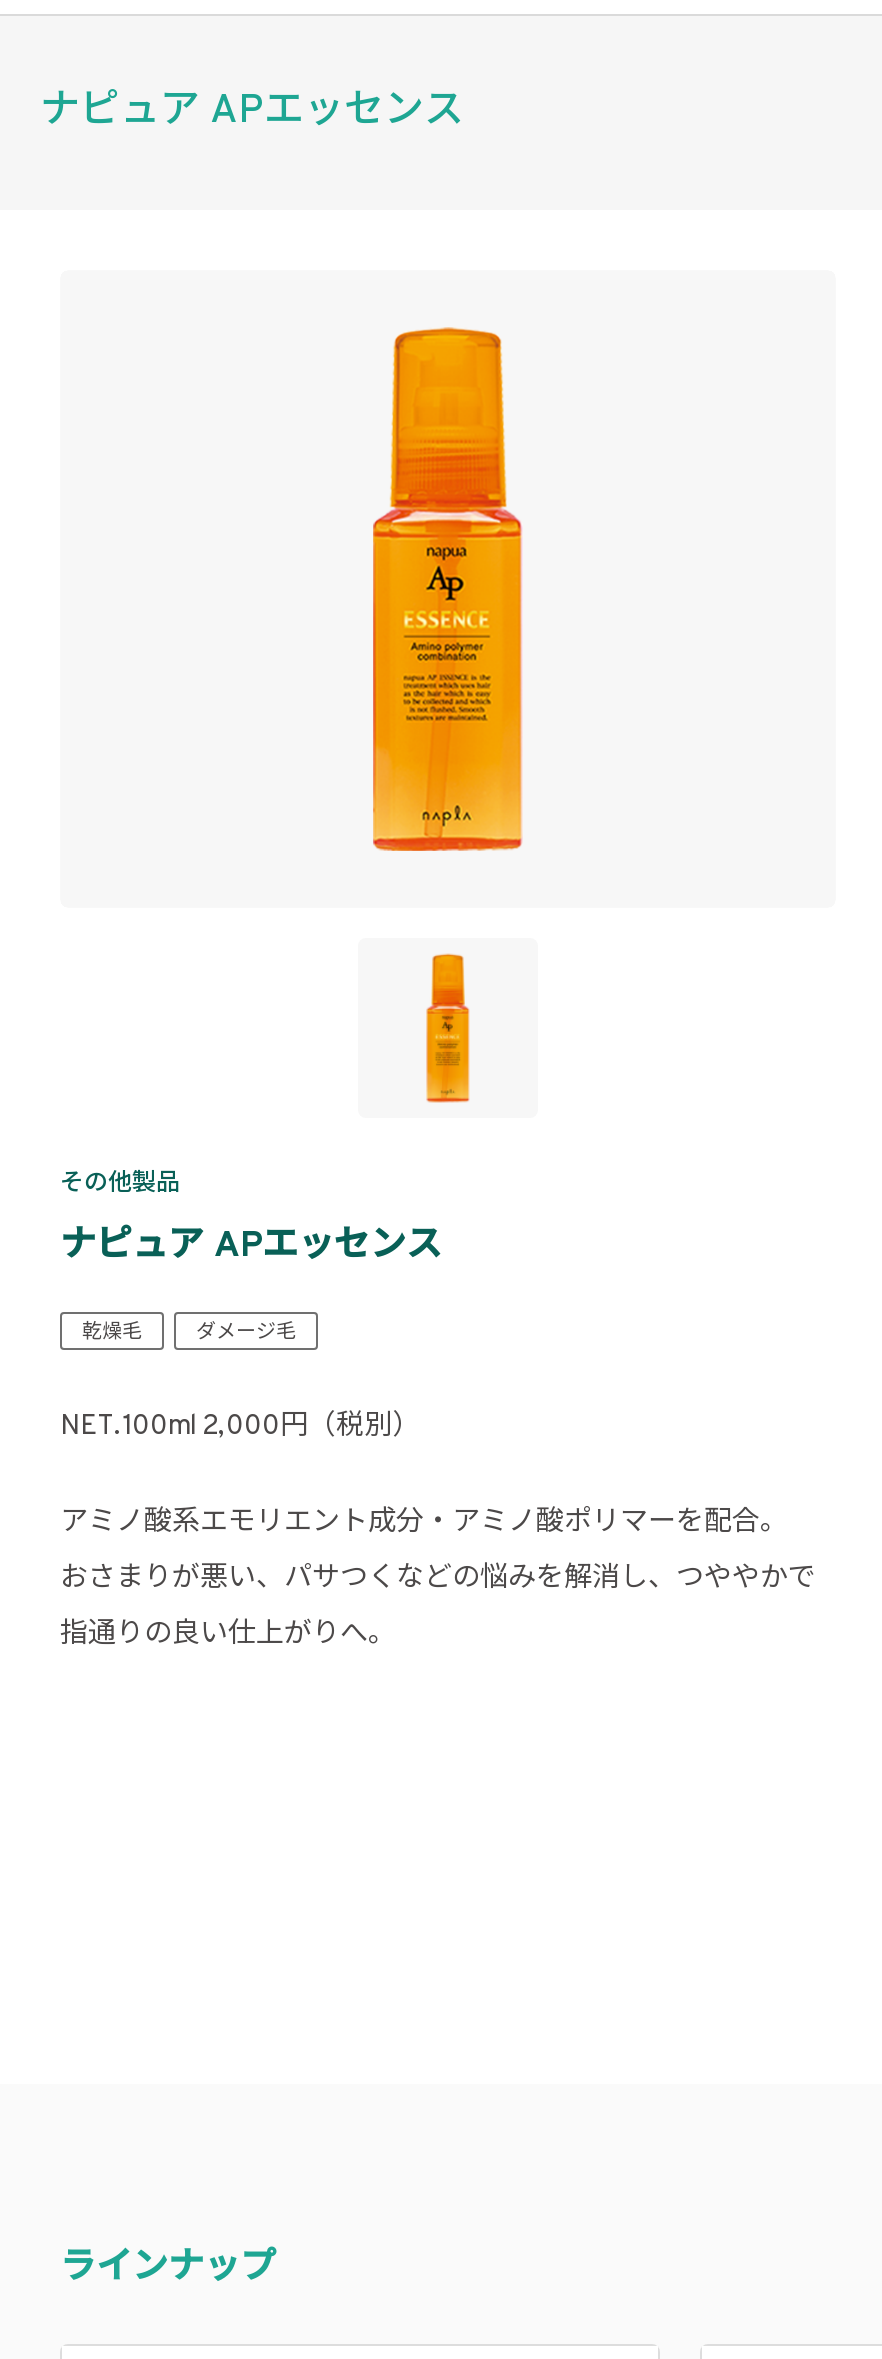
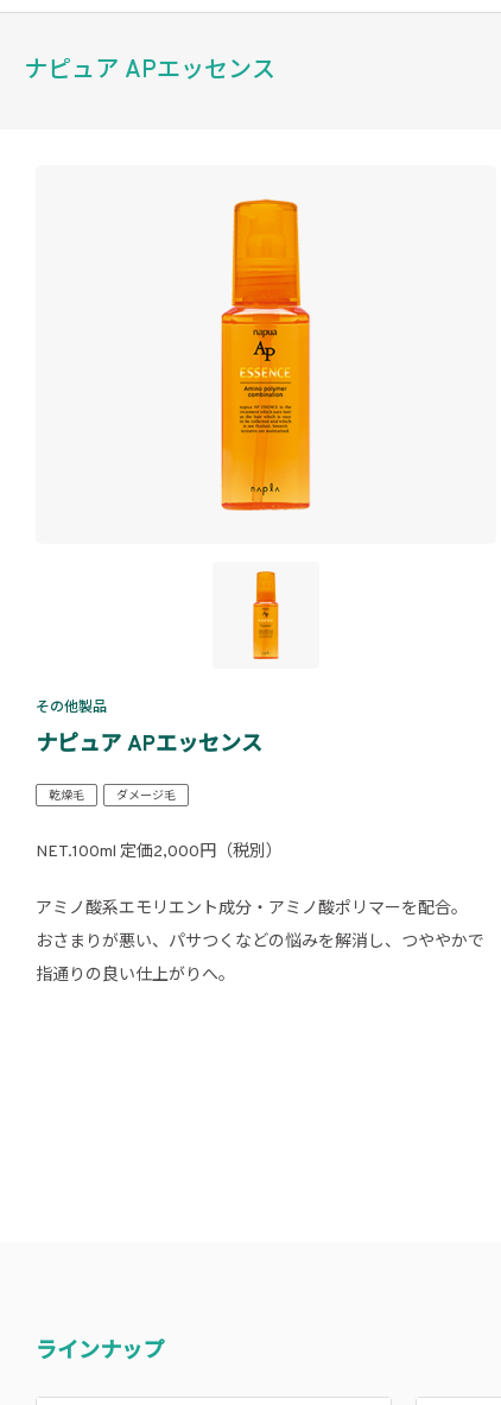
- NET.100ml 2,000円（税別）
+ NET.100ml 定価2,000円（税別）
